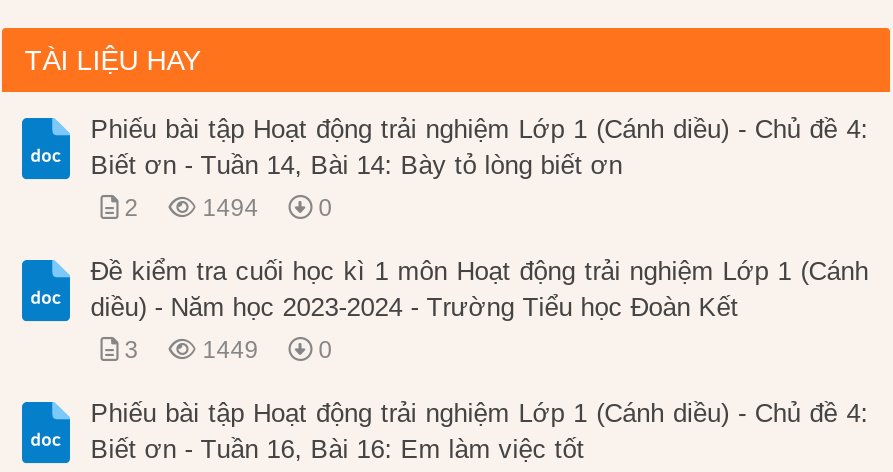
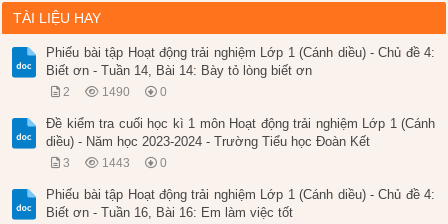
- 1494
+ 1490

- 1449
+ 1443
